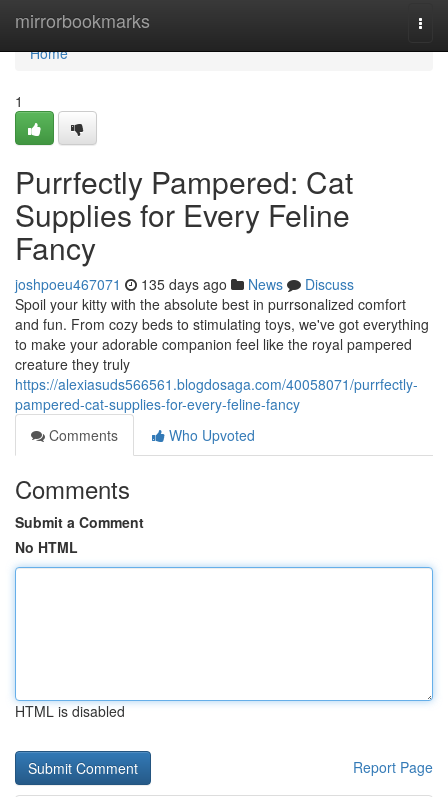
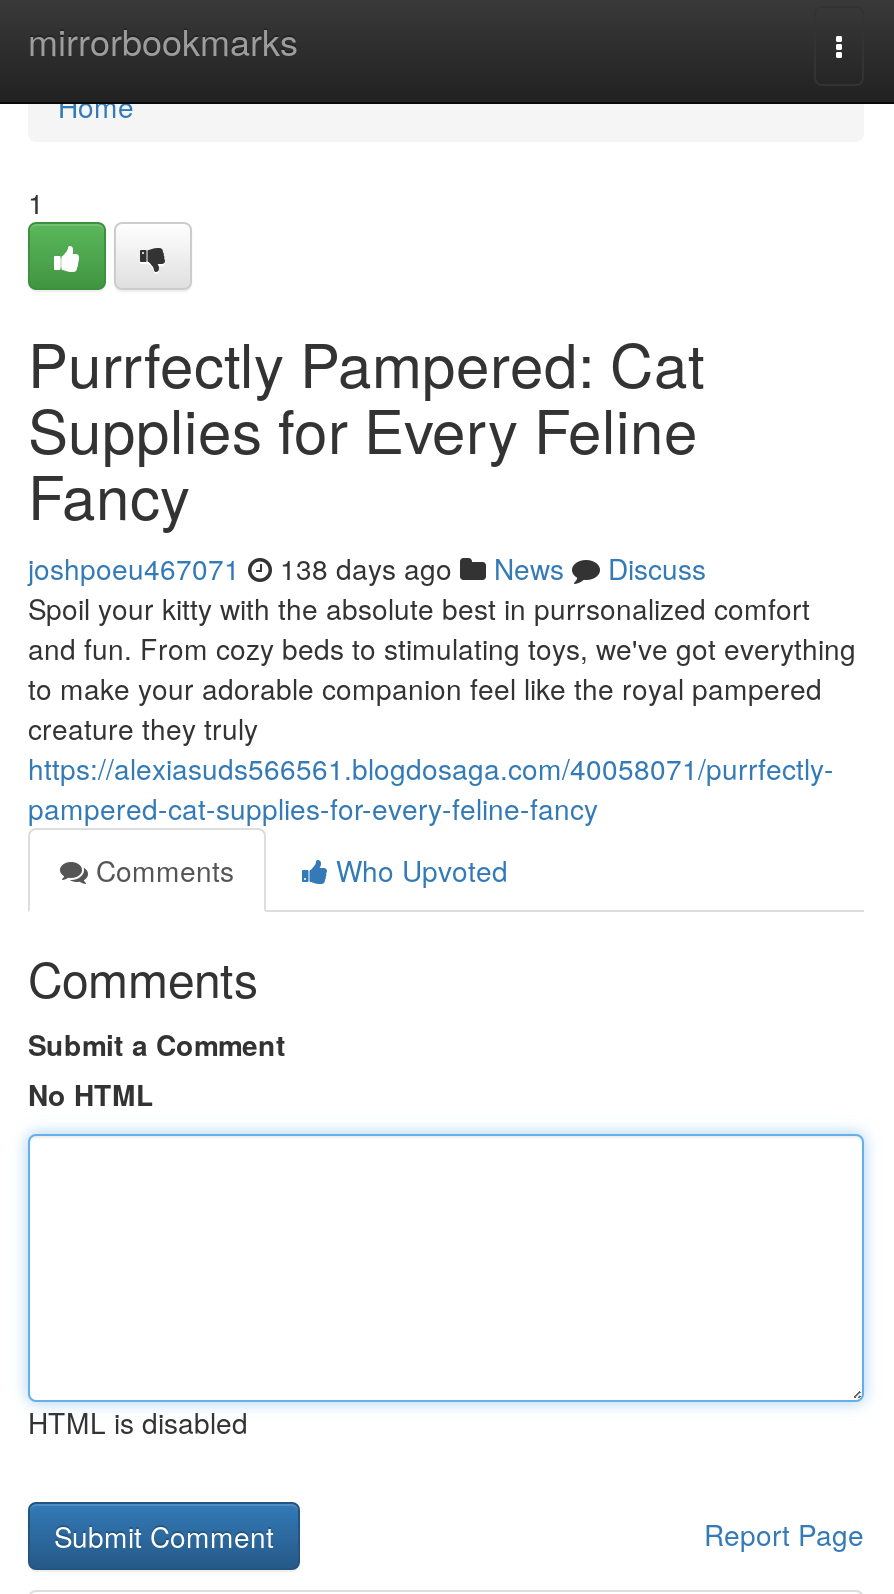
- joshpoeu467071 135 days ago News Discuss
+ joshpoeu467071 138 days ago News Discuss
